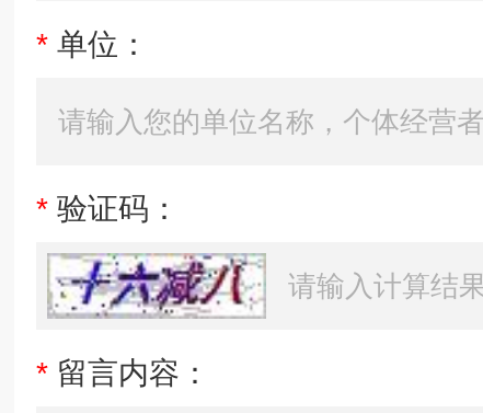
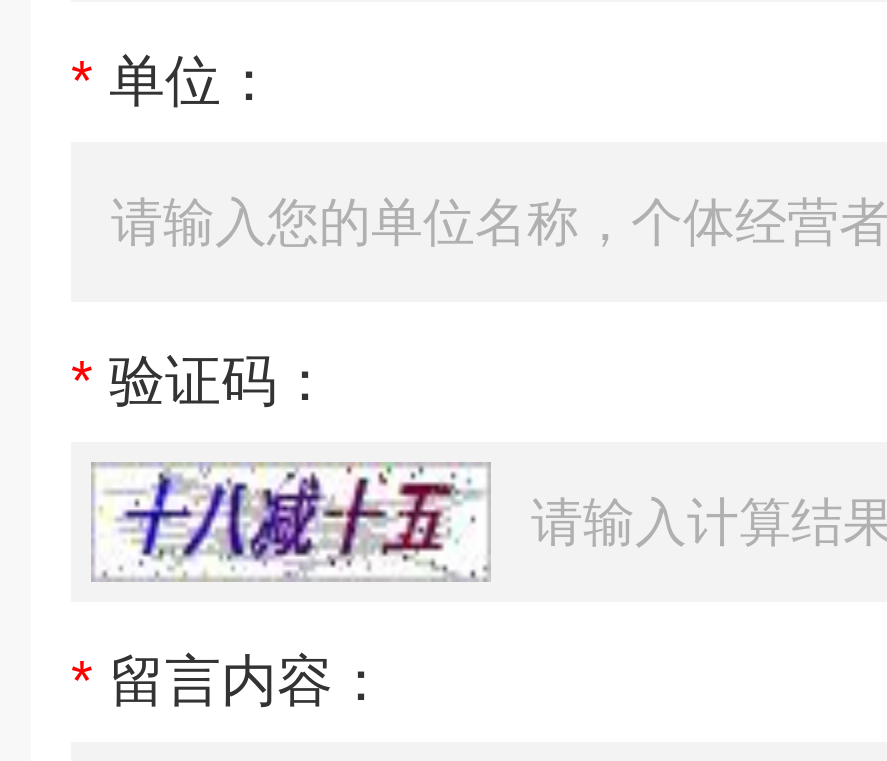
- [image]
+ [image]
